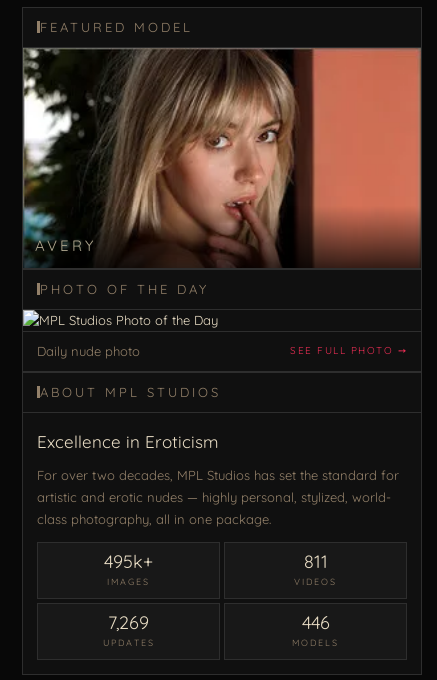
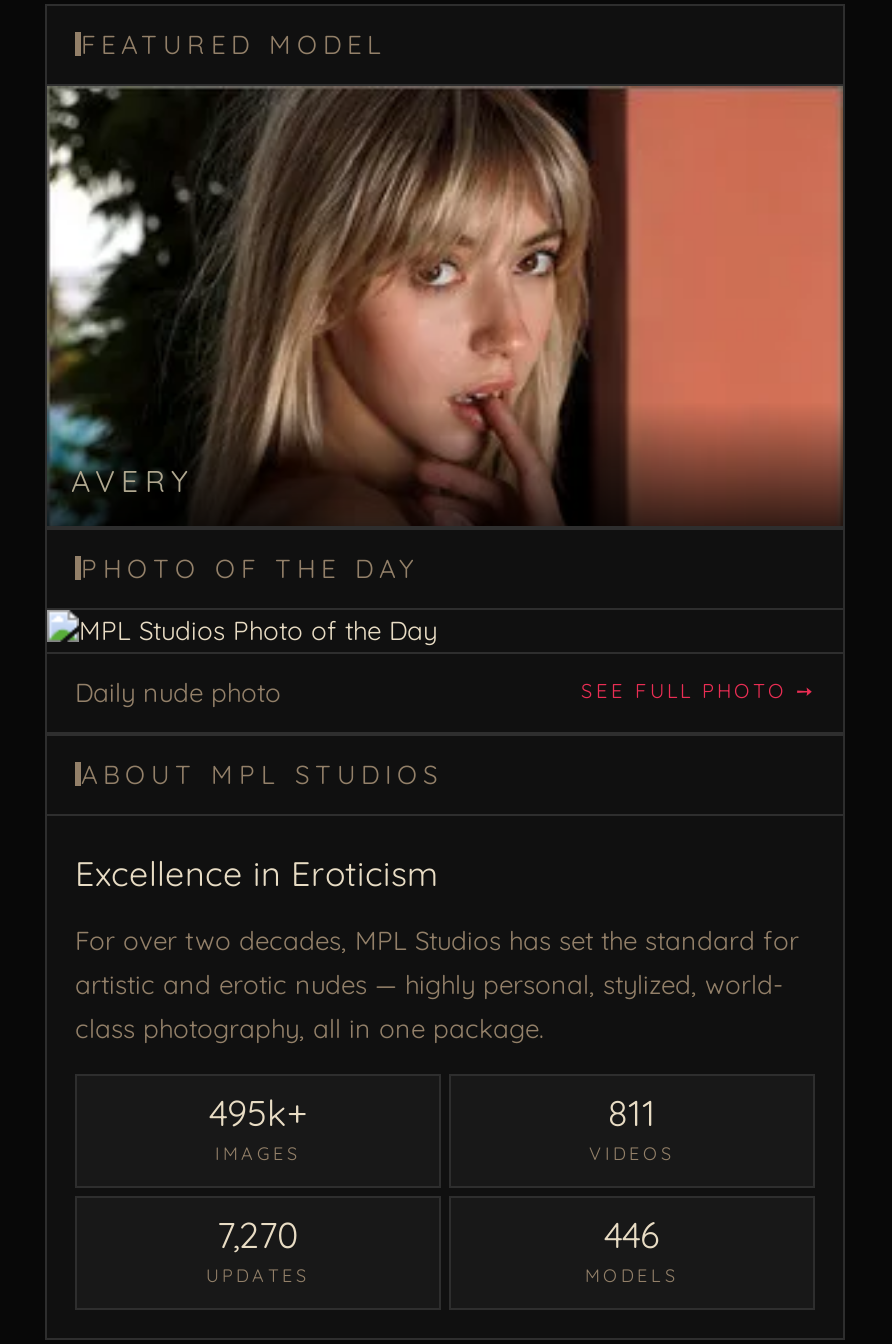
- 7,269
+ 7,270
